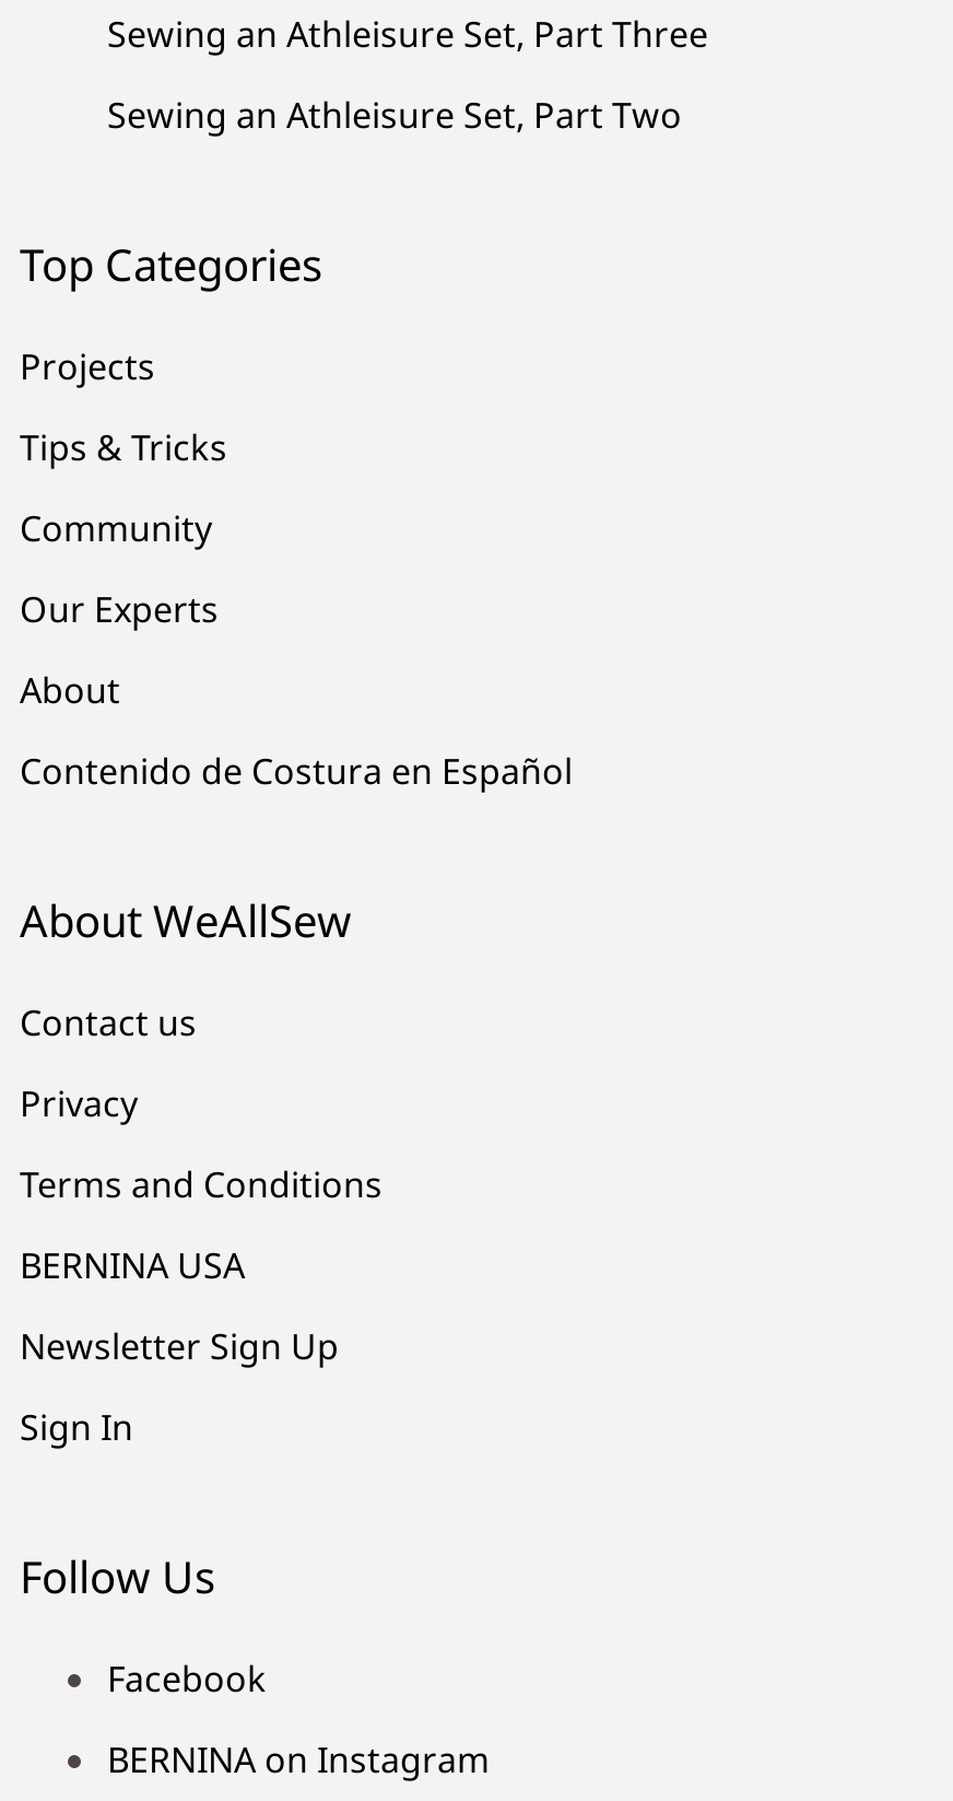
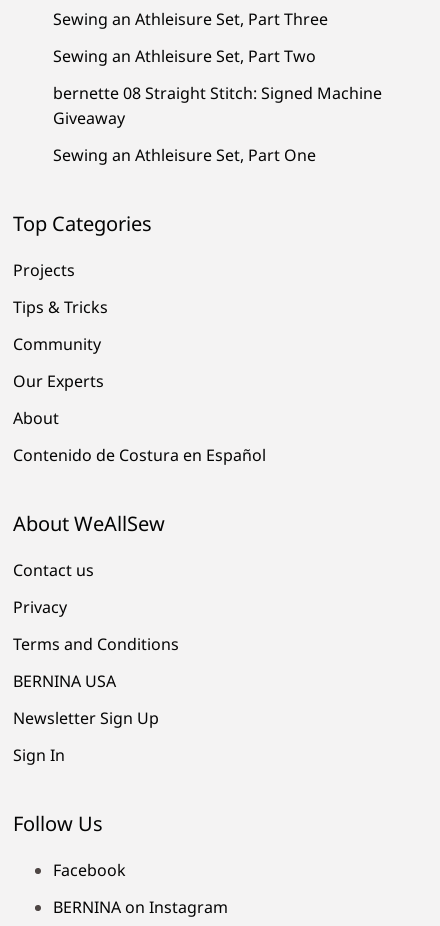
+ bernette 08 Straight Stitch: Signed Machine
+ Giveaway
+ Sewing an Athleisure Set, Part One
